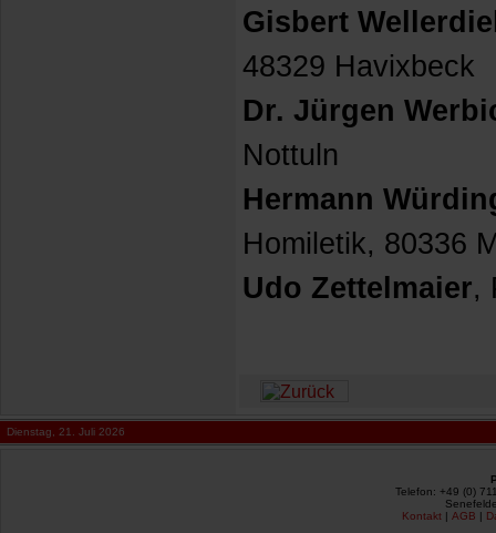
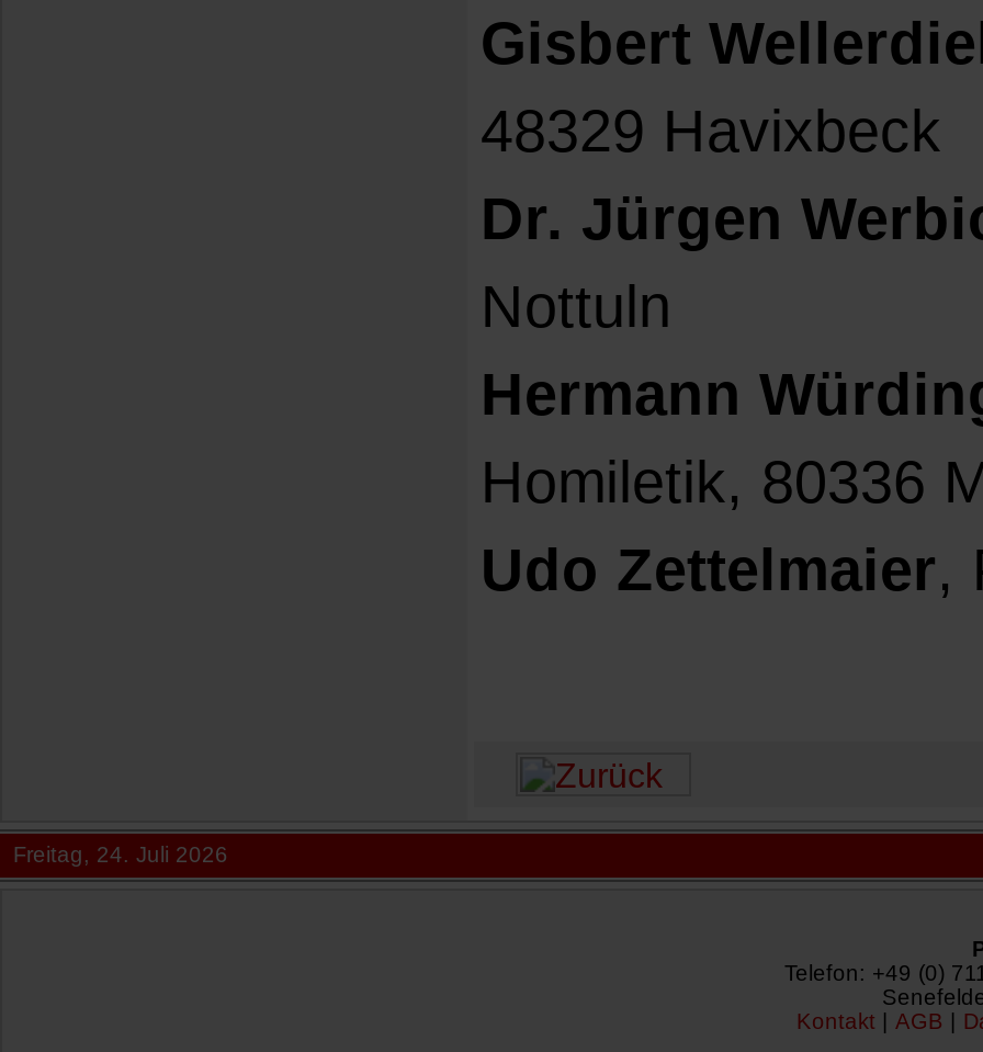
- Dienstag, 21. Juli 2026
+ Freitag, 24. Juli 2026
